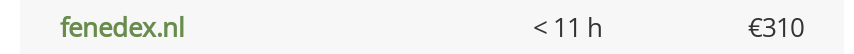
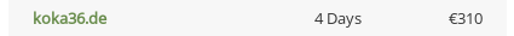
- fenedex.nl
- < 11 h
+ koka36.de
+ 4 Days
